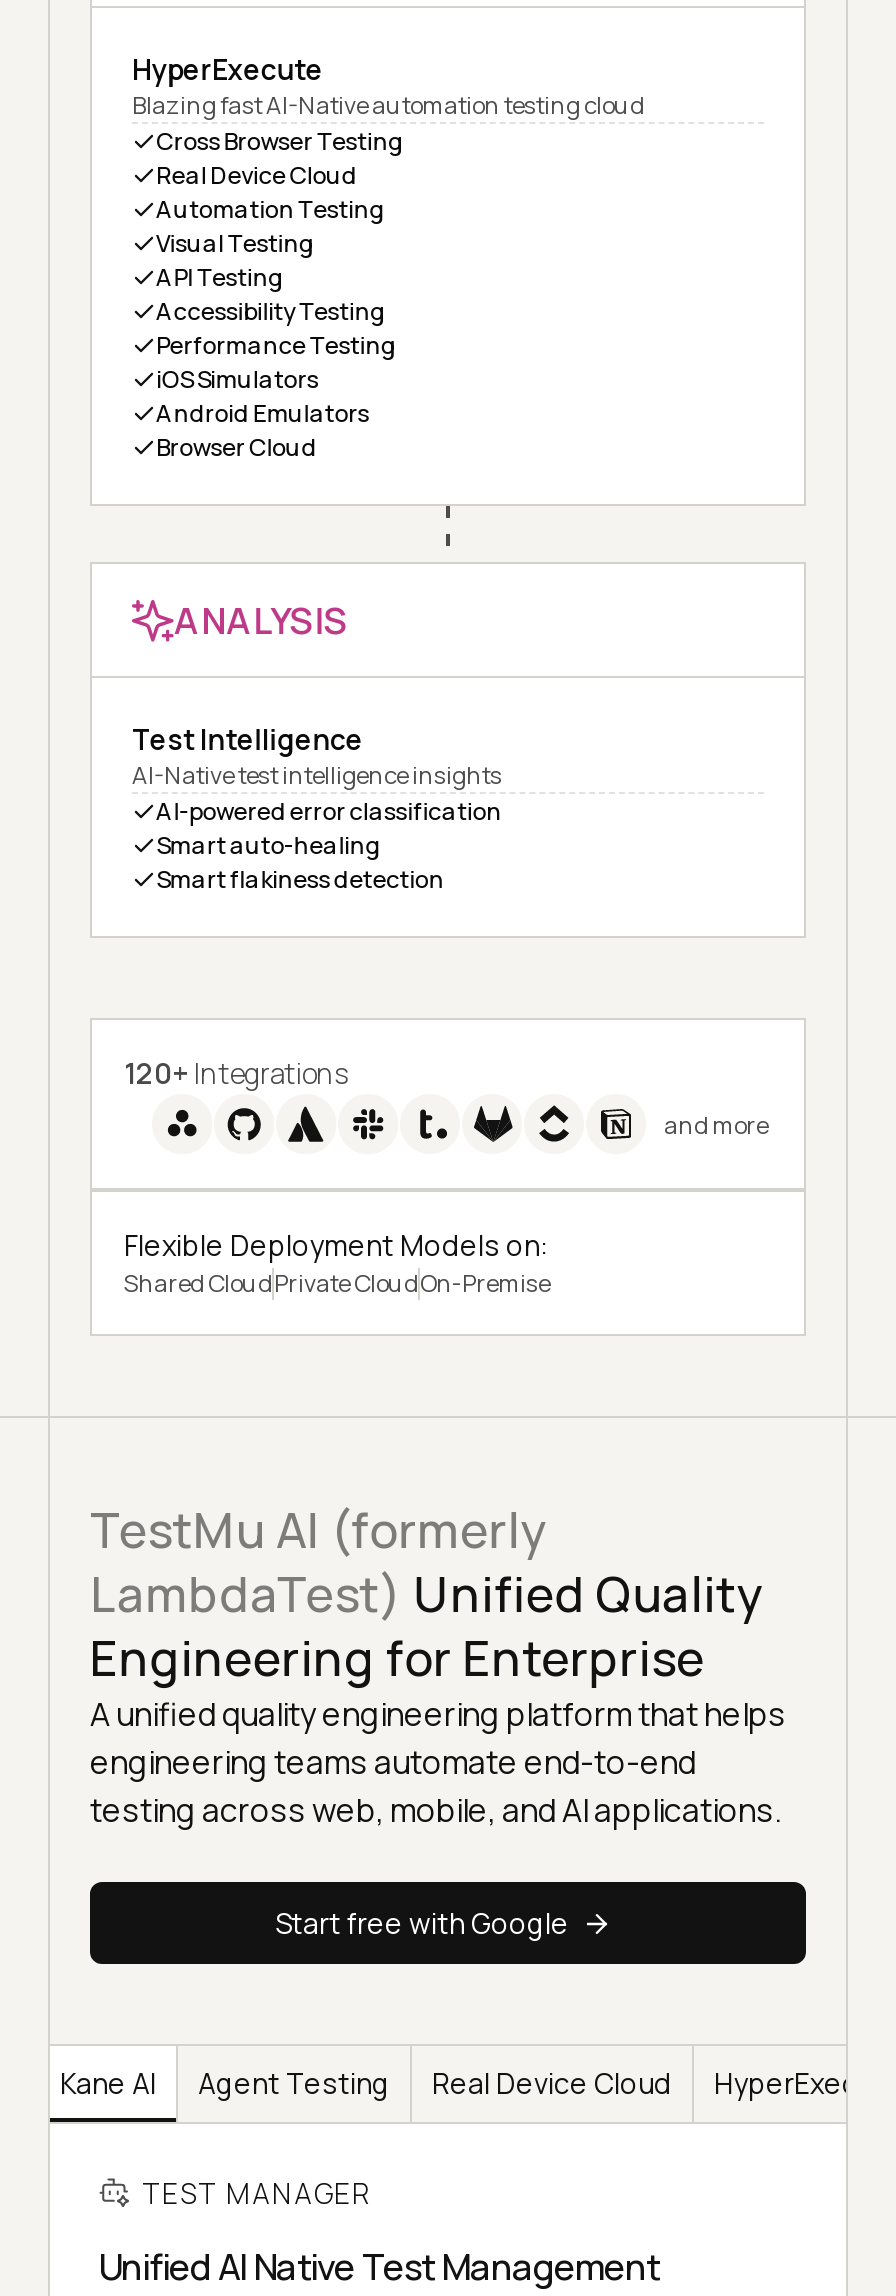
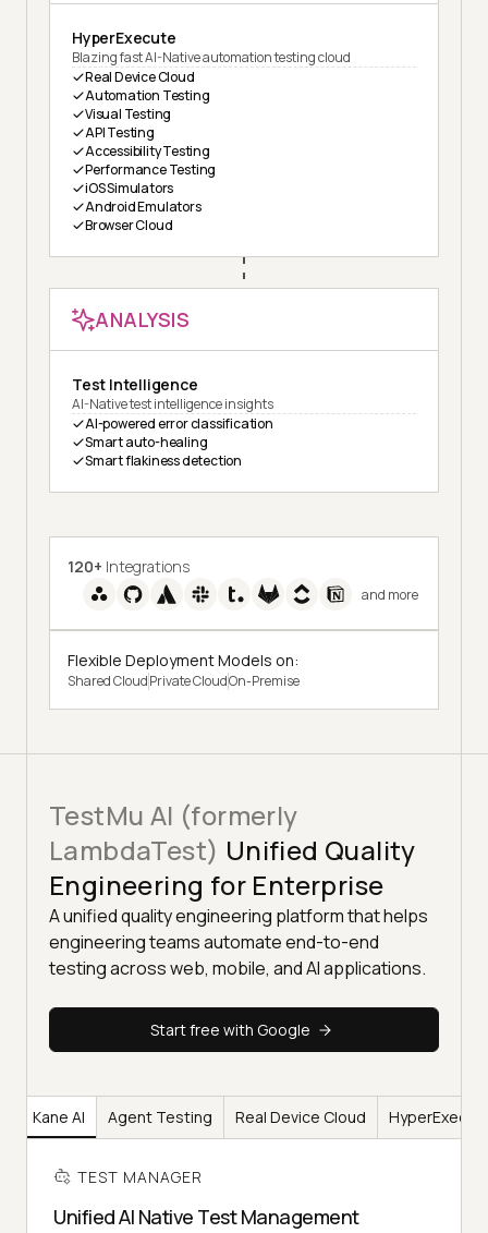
- Cross Browser Testing
